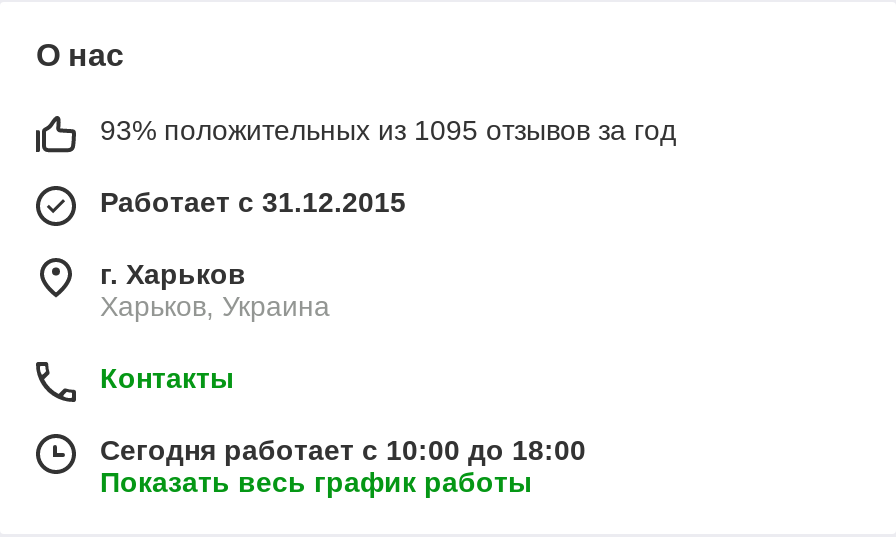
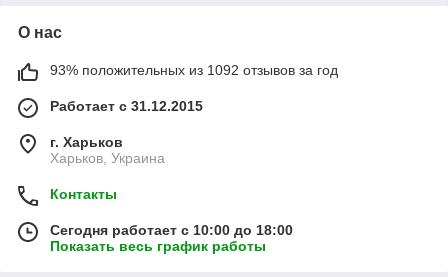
- 93% положительных из 1095 отзывов за год
+ 93% положительных из 1092 отзывов за год
